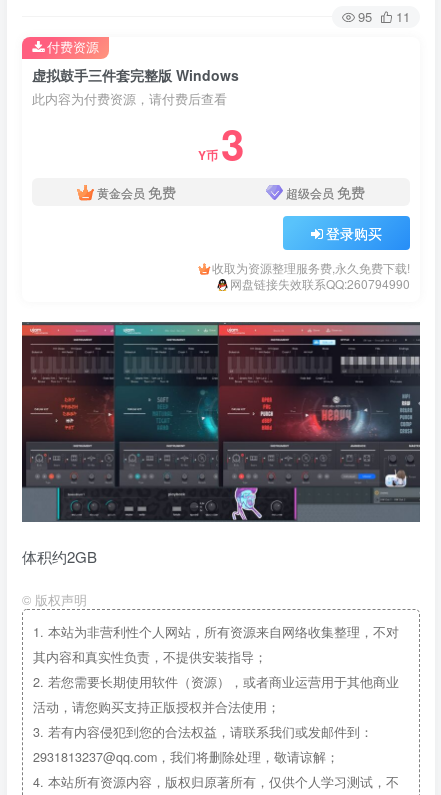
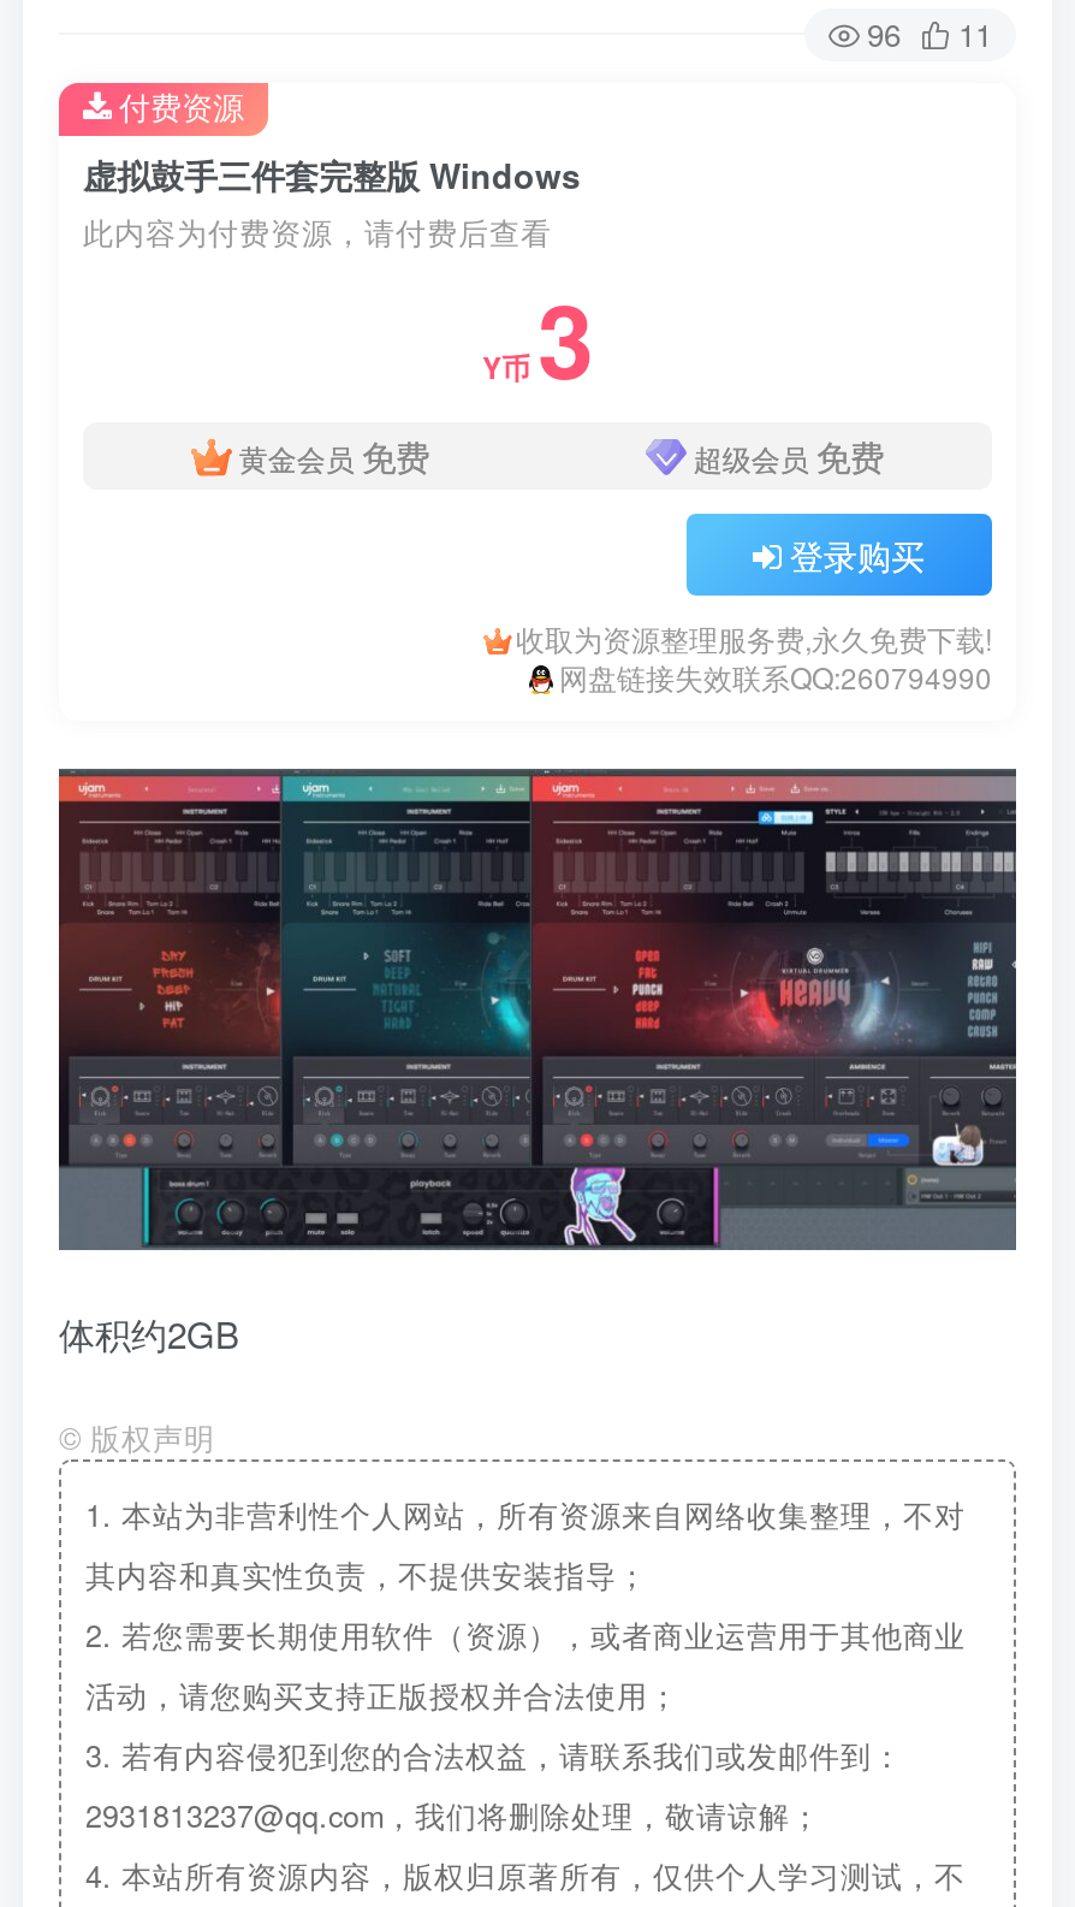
- 95 11
+ 96 11
